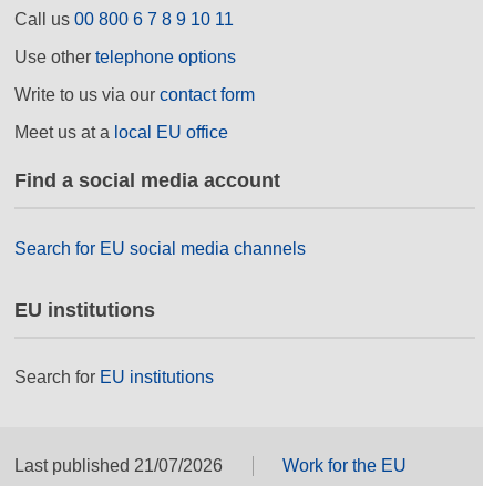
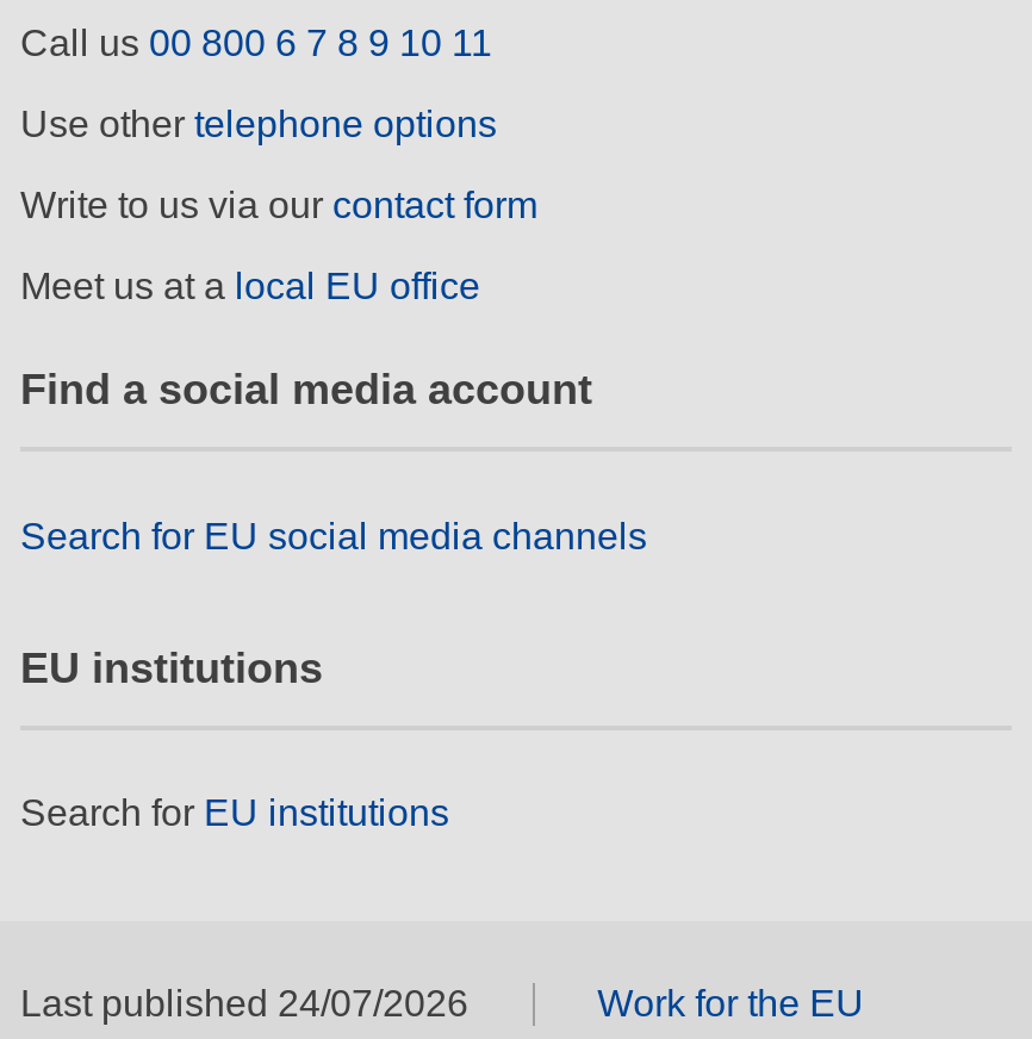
- Last published 21/07/2026
+ Last published 24/07/2026
